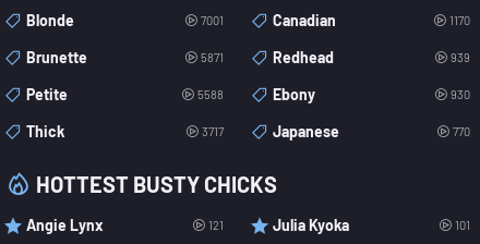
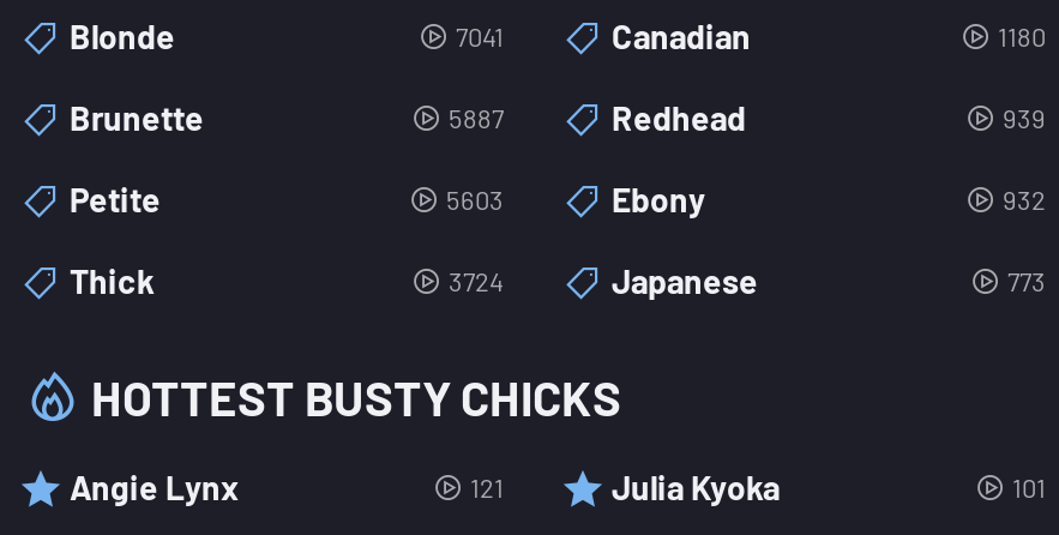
- 7001
+ 7041

- 1170
+ 1180

- 5871
+ 5887

- 5588
+ 5603

- 930
+ 932

- 3717
+ 3724

- 770
+ 773
